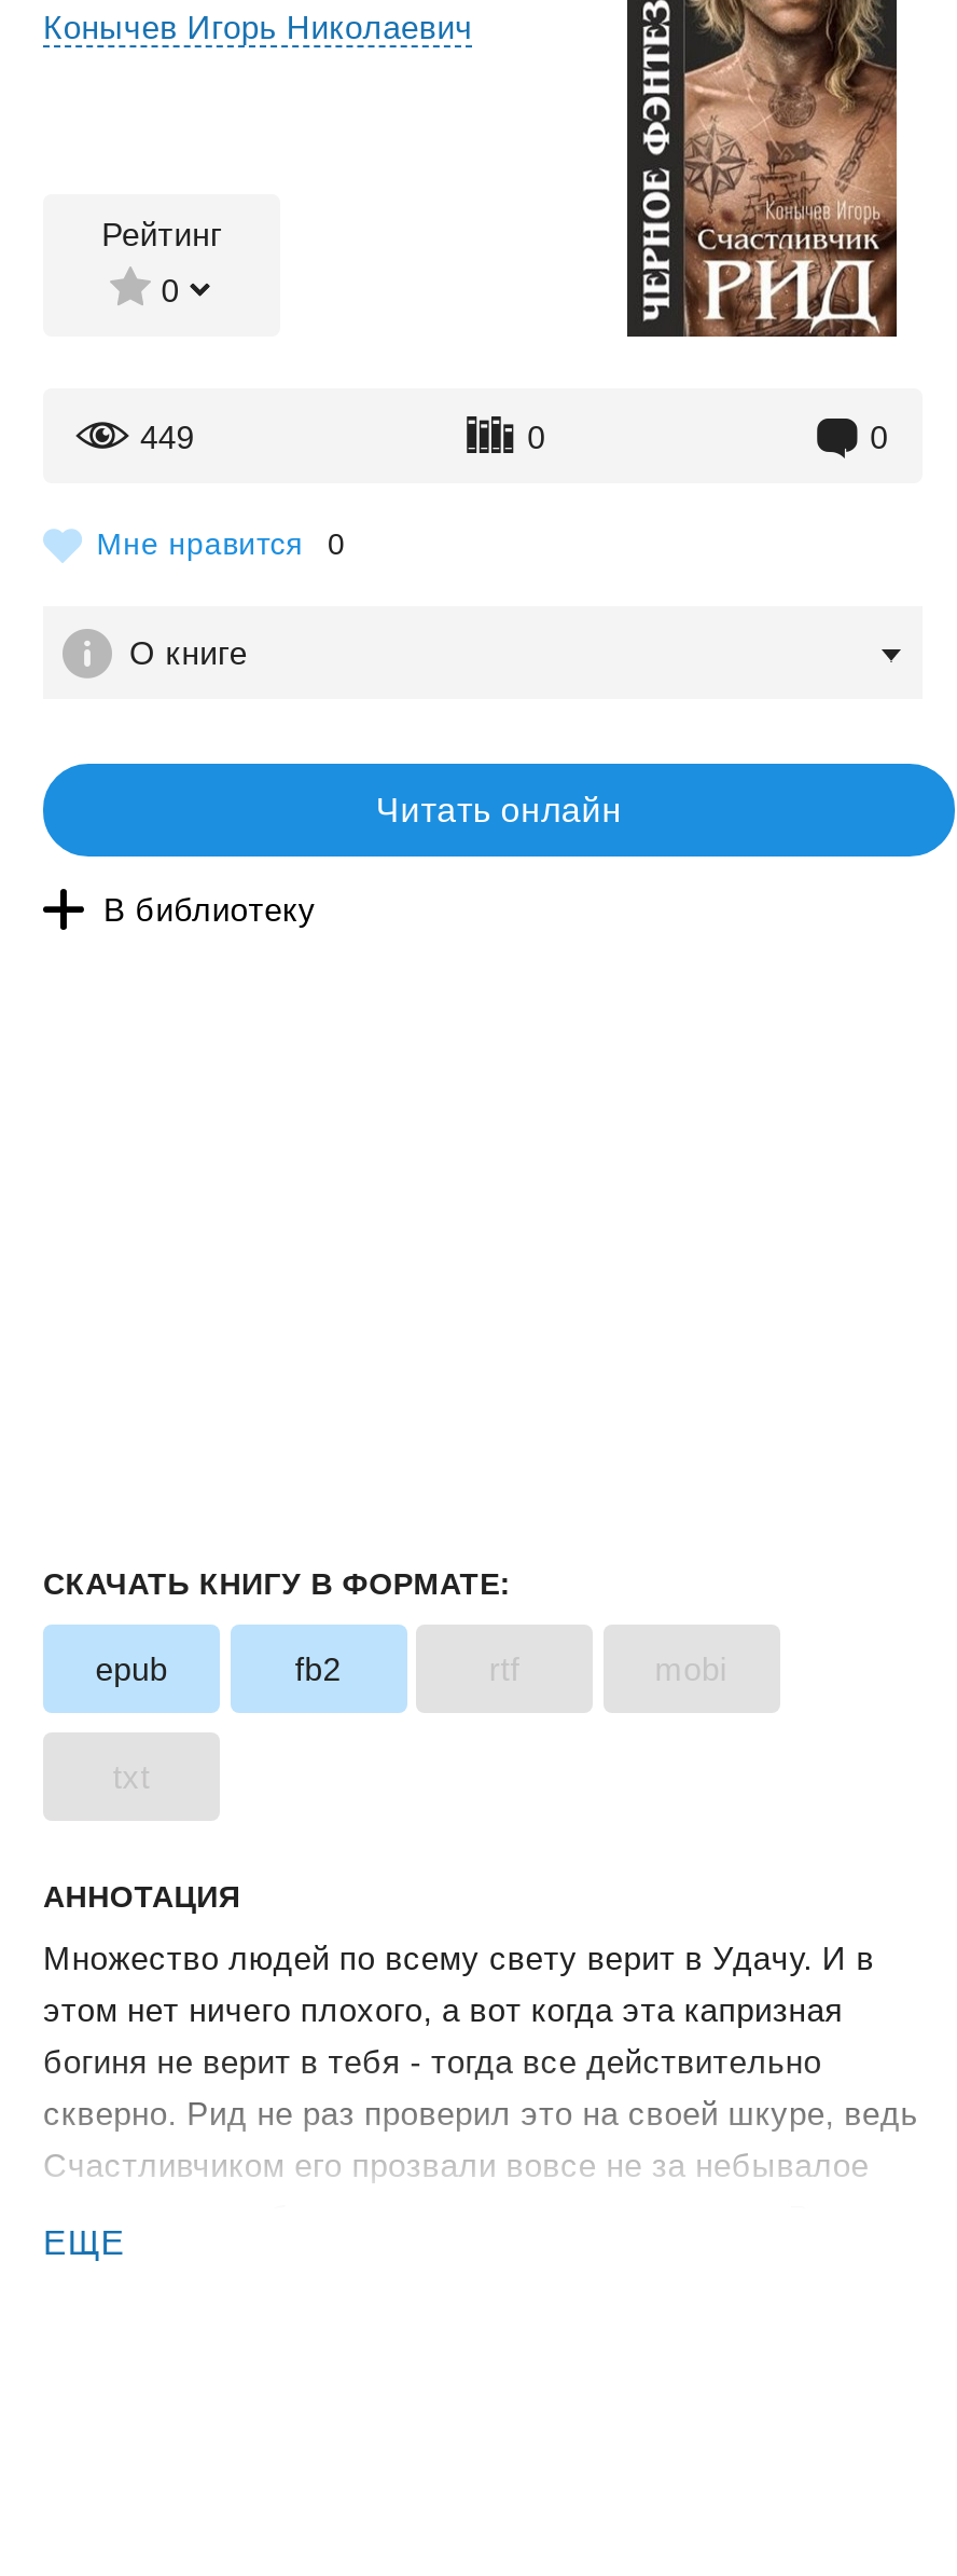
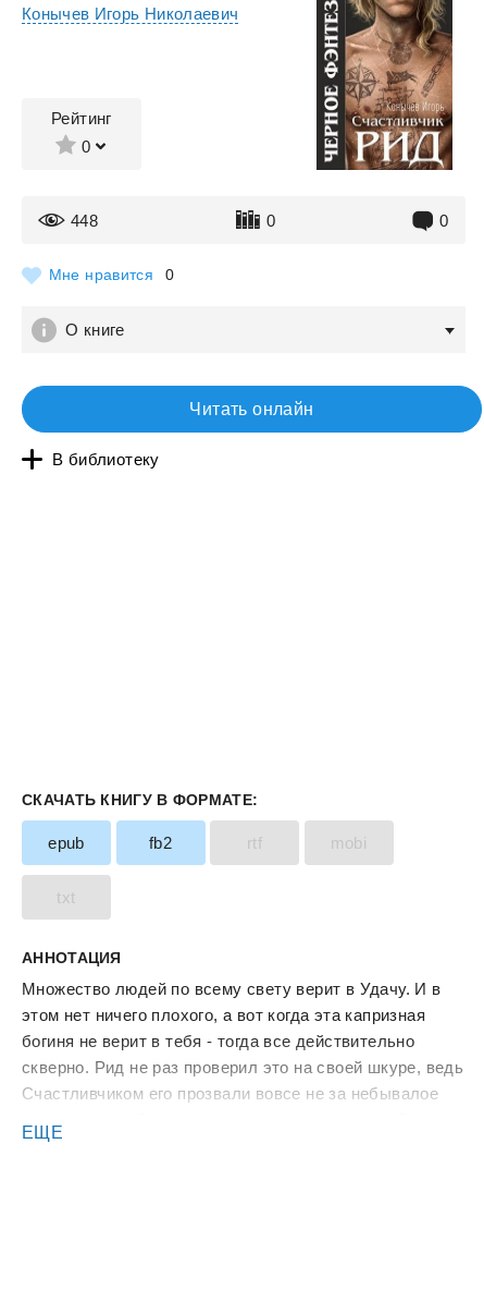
- 449
+ 448
